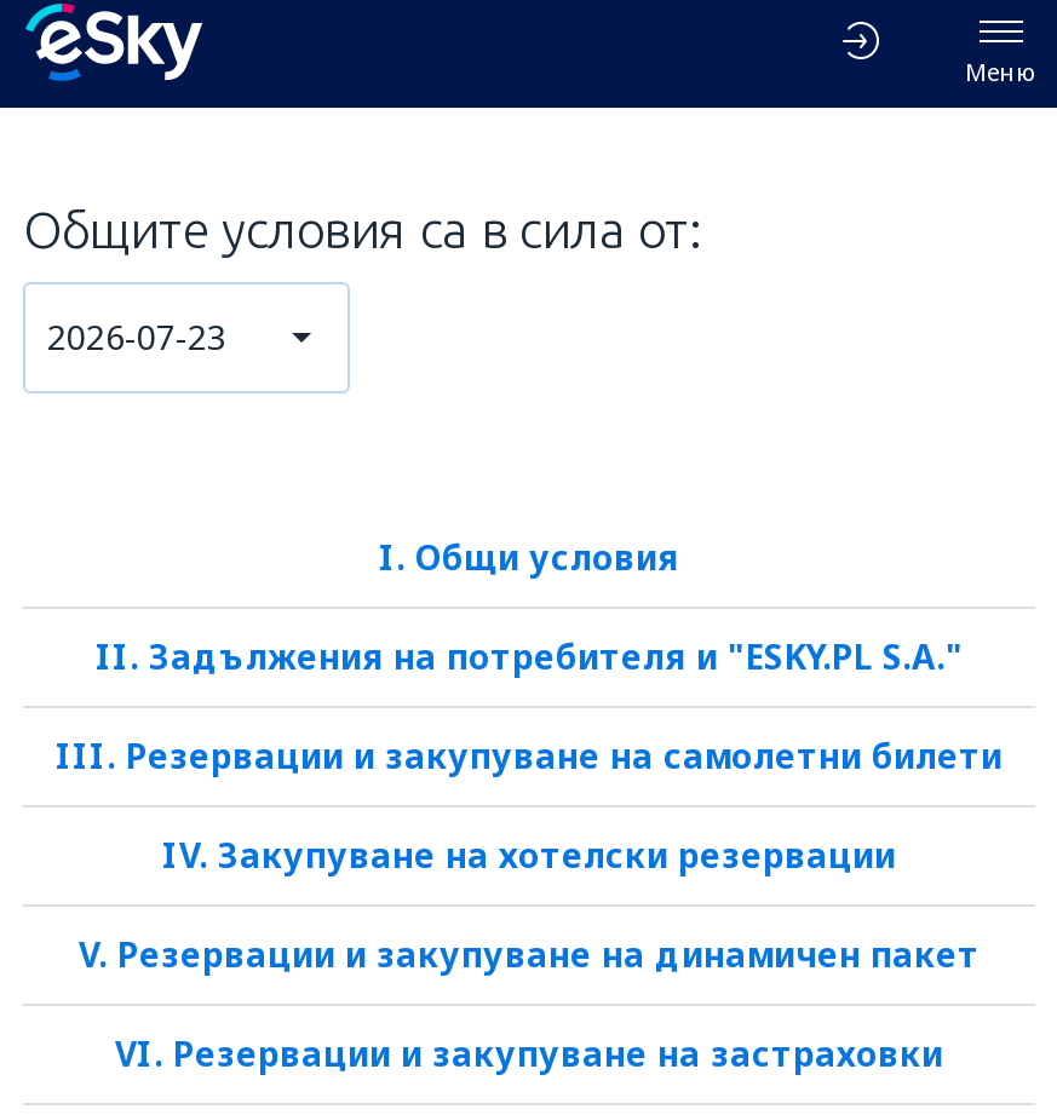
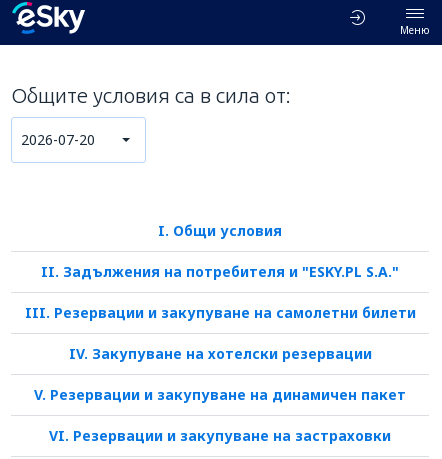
- 2026-07-23
+ 2026-07-20
